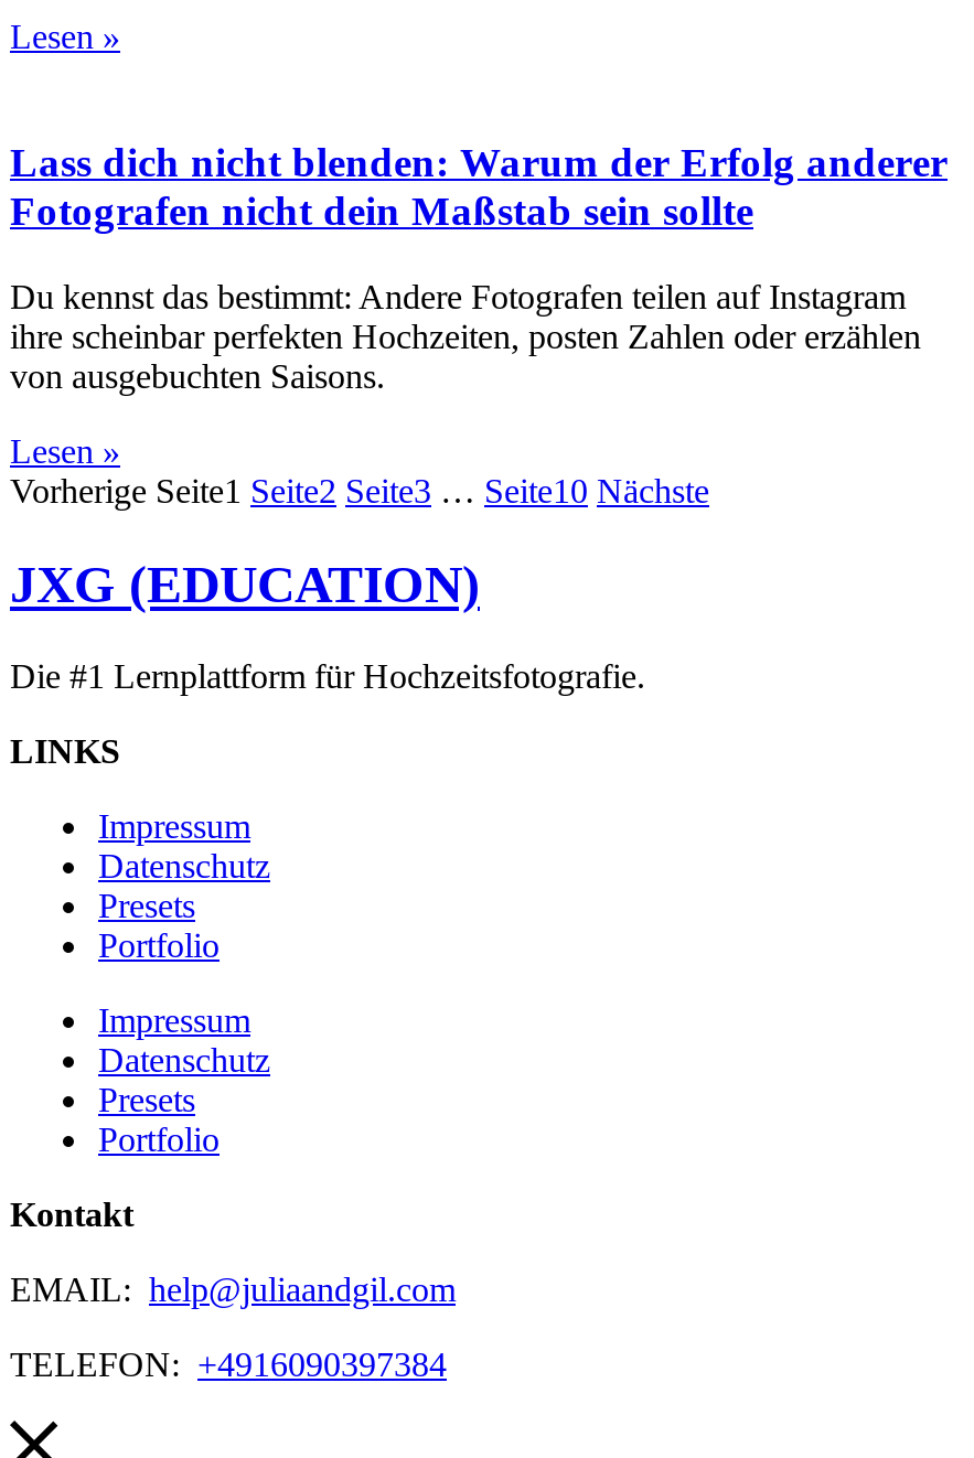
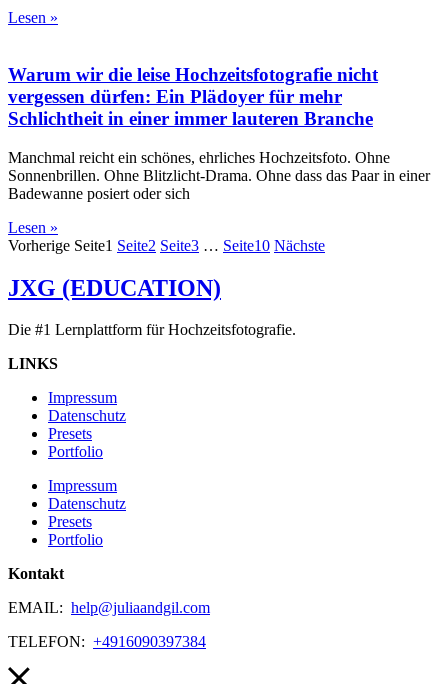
- Lass dich nicht blenden: Warum der Erfolg anderer
- Fotografen nicht dein Maßstab sein sollte
+ Warum wir die leise Hochzeitsfotografie nicht
+ vergessen dürfen: Ein Plädoyer für mehr
+ Schlichtheit in einer immer lauteren Branche

- Du kennst das bestimmt: Andere Fotografen teilen auf Instagram
- ihre scheinbar perfekten Hochzeiten, posten Zahlen oder erzählen
- von ausgebuchten Saisons.
+ Manchmal reicht ein schönes, ehrliches Hochzeitsfoto. Ohne
+ Sonnenbrillen. Ohne Blitzlicht-Drama. Ohne dass das Paar in einer
+ Badewanne posiert oder sich
